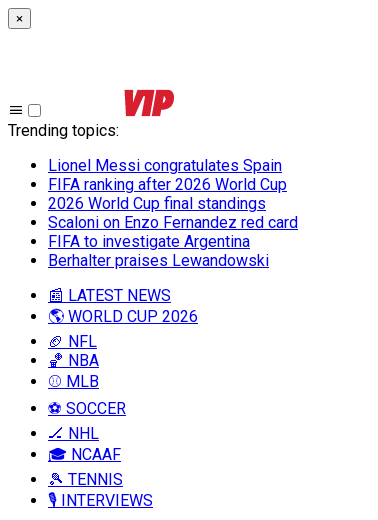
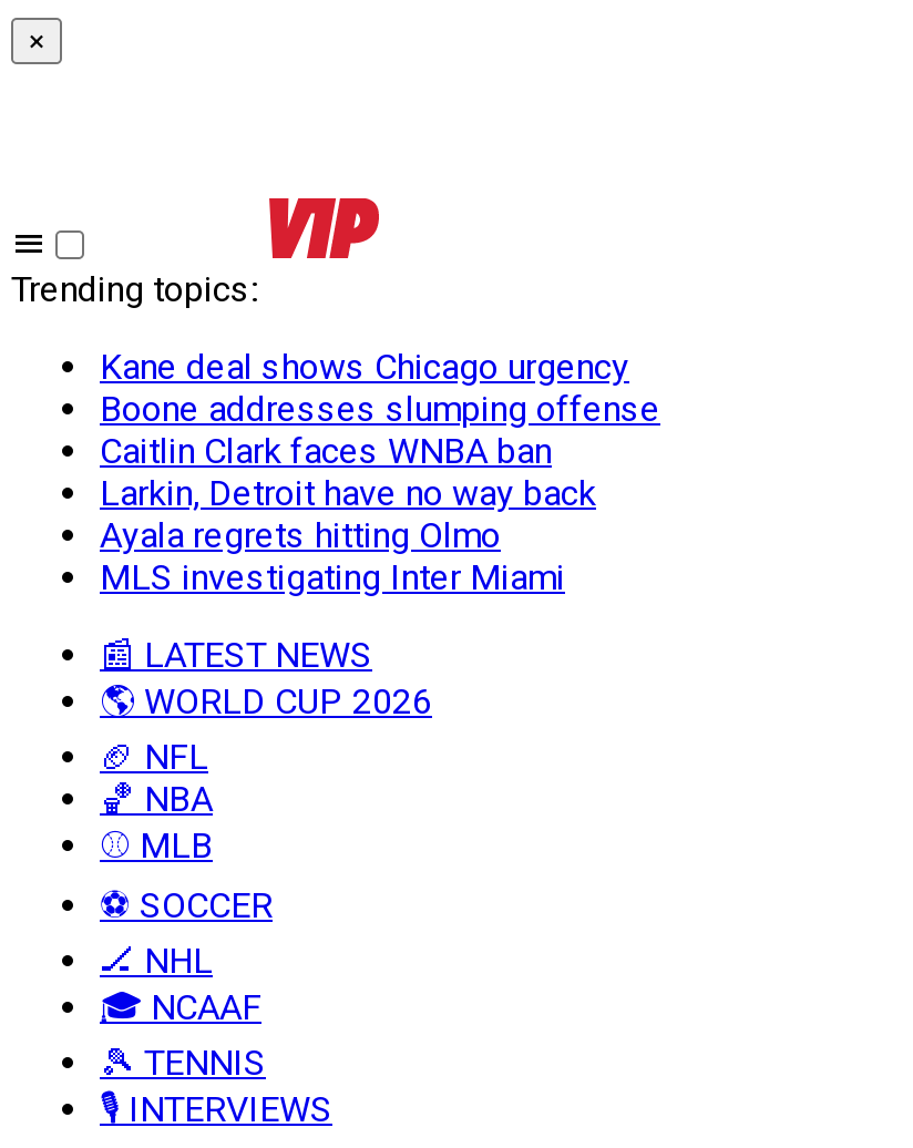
- Lionel Messi congratulates Spain
- FIFA ranking after 2026 World Cup
- 2026 World Cup final standings
- Scaloni on Enzo Fernandez red card
- FIFA to investigate Argentina
- Berhalter praises Lewandowski
+ Kane deal shows Chicago urgency
+ Boone addresses slumping offense
+ Caitlin Clark faces WNBA ban
+ Larkin, Detroit have no way back
+ Ayala regrets hitting Olmo
+ MLS investigating Inter Miami
